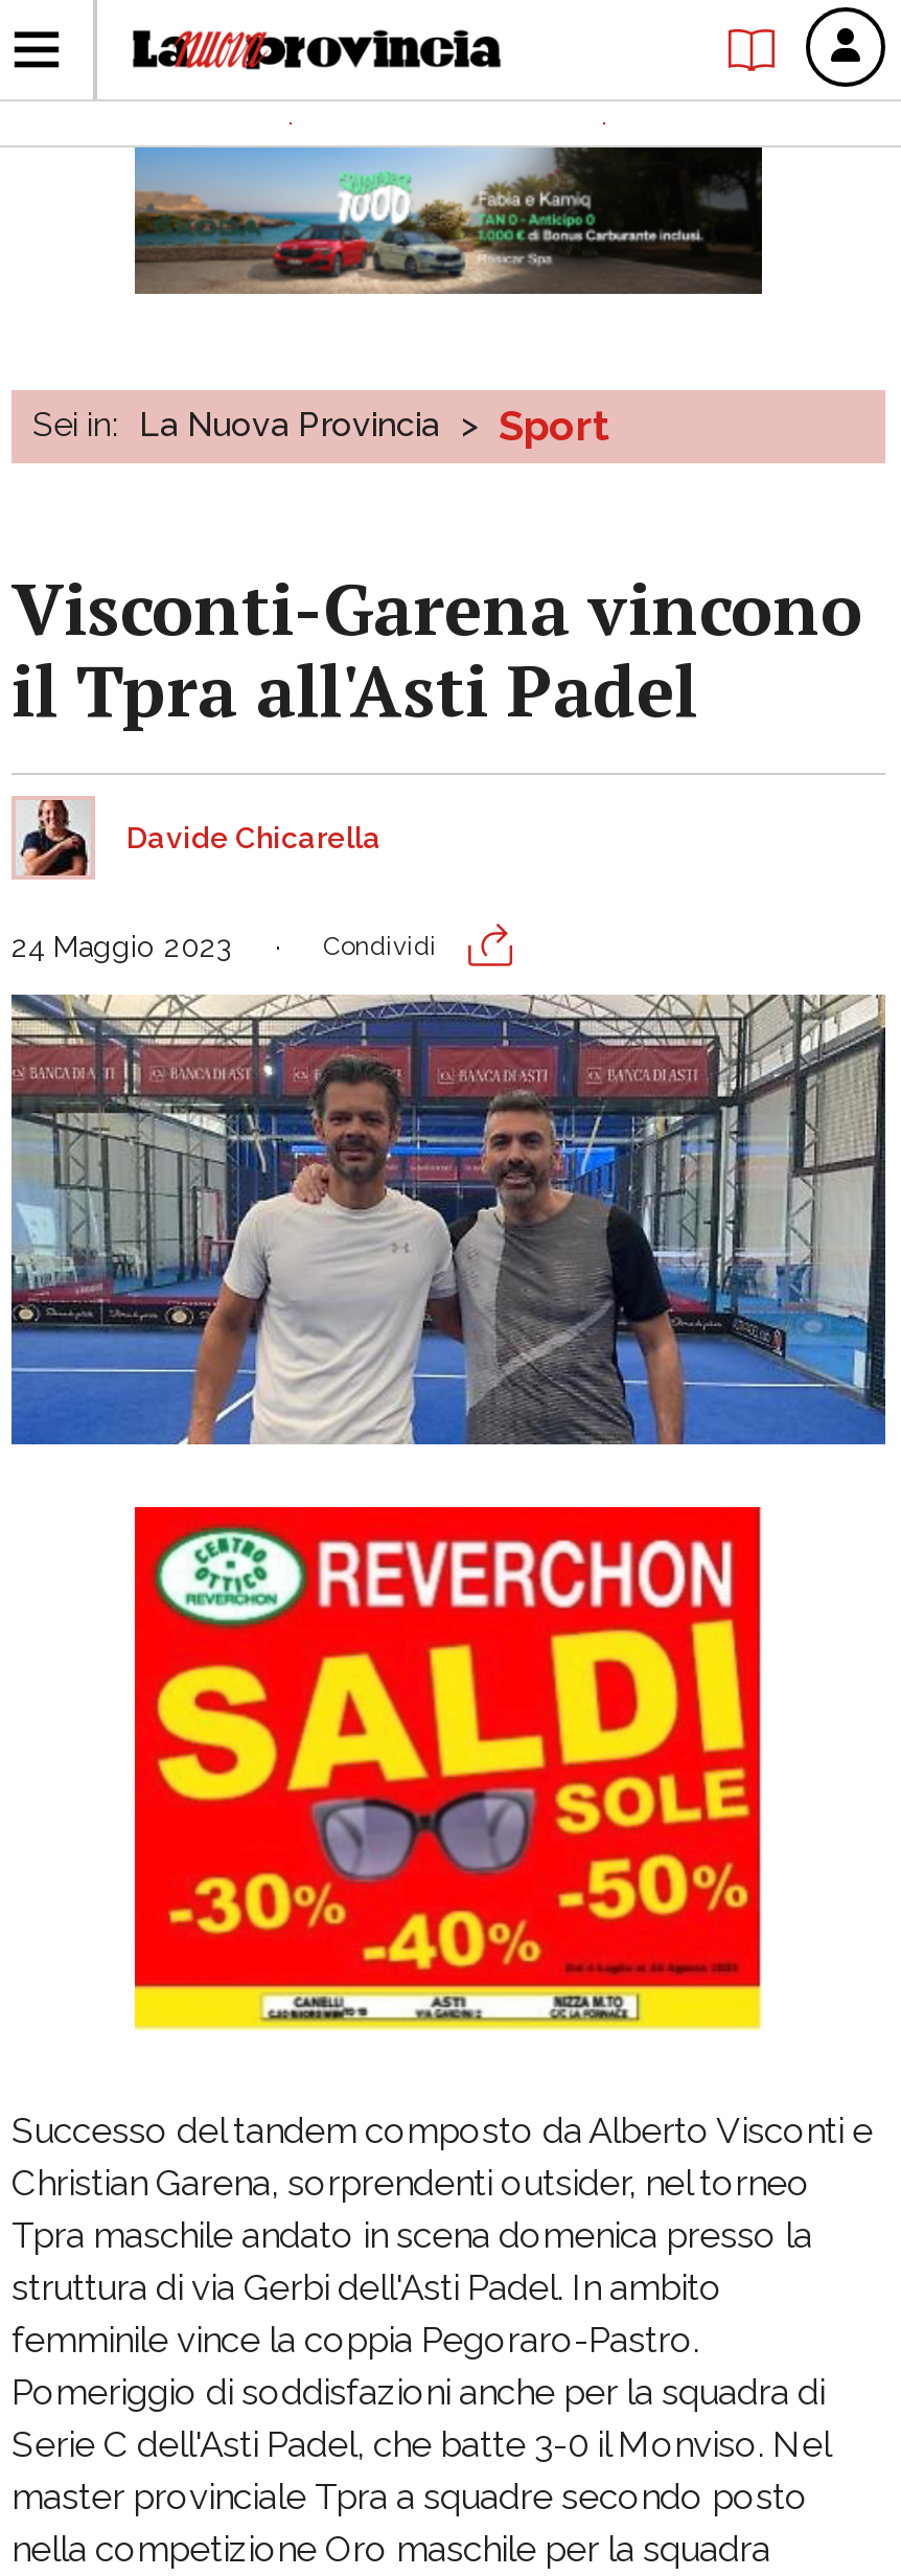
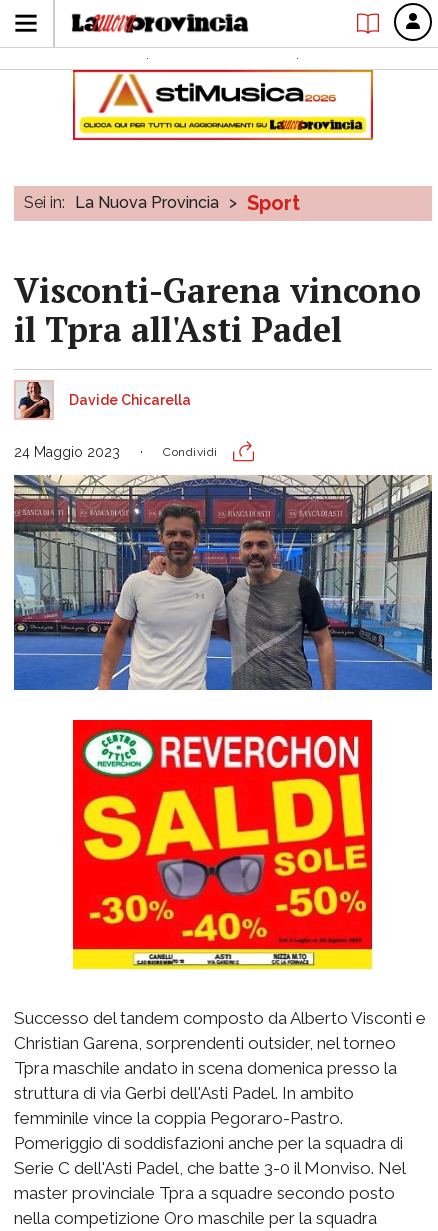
- [image]
+ [image]
